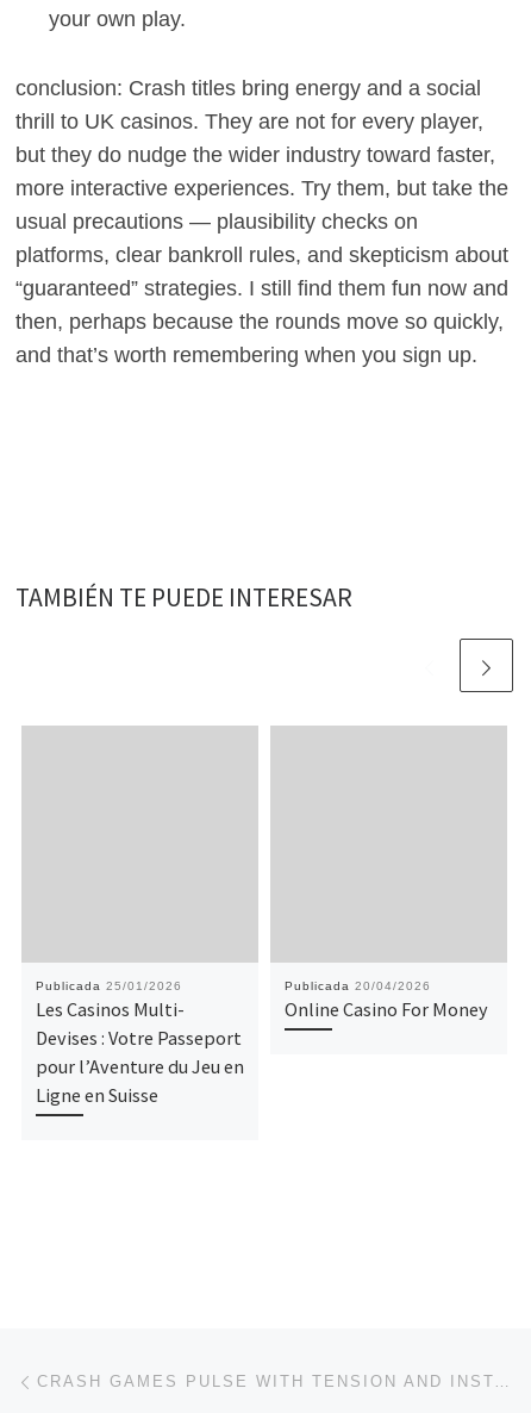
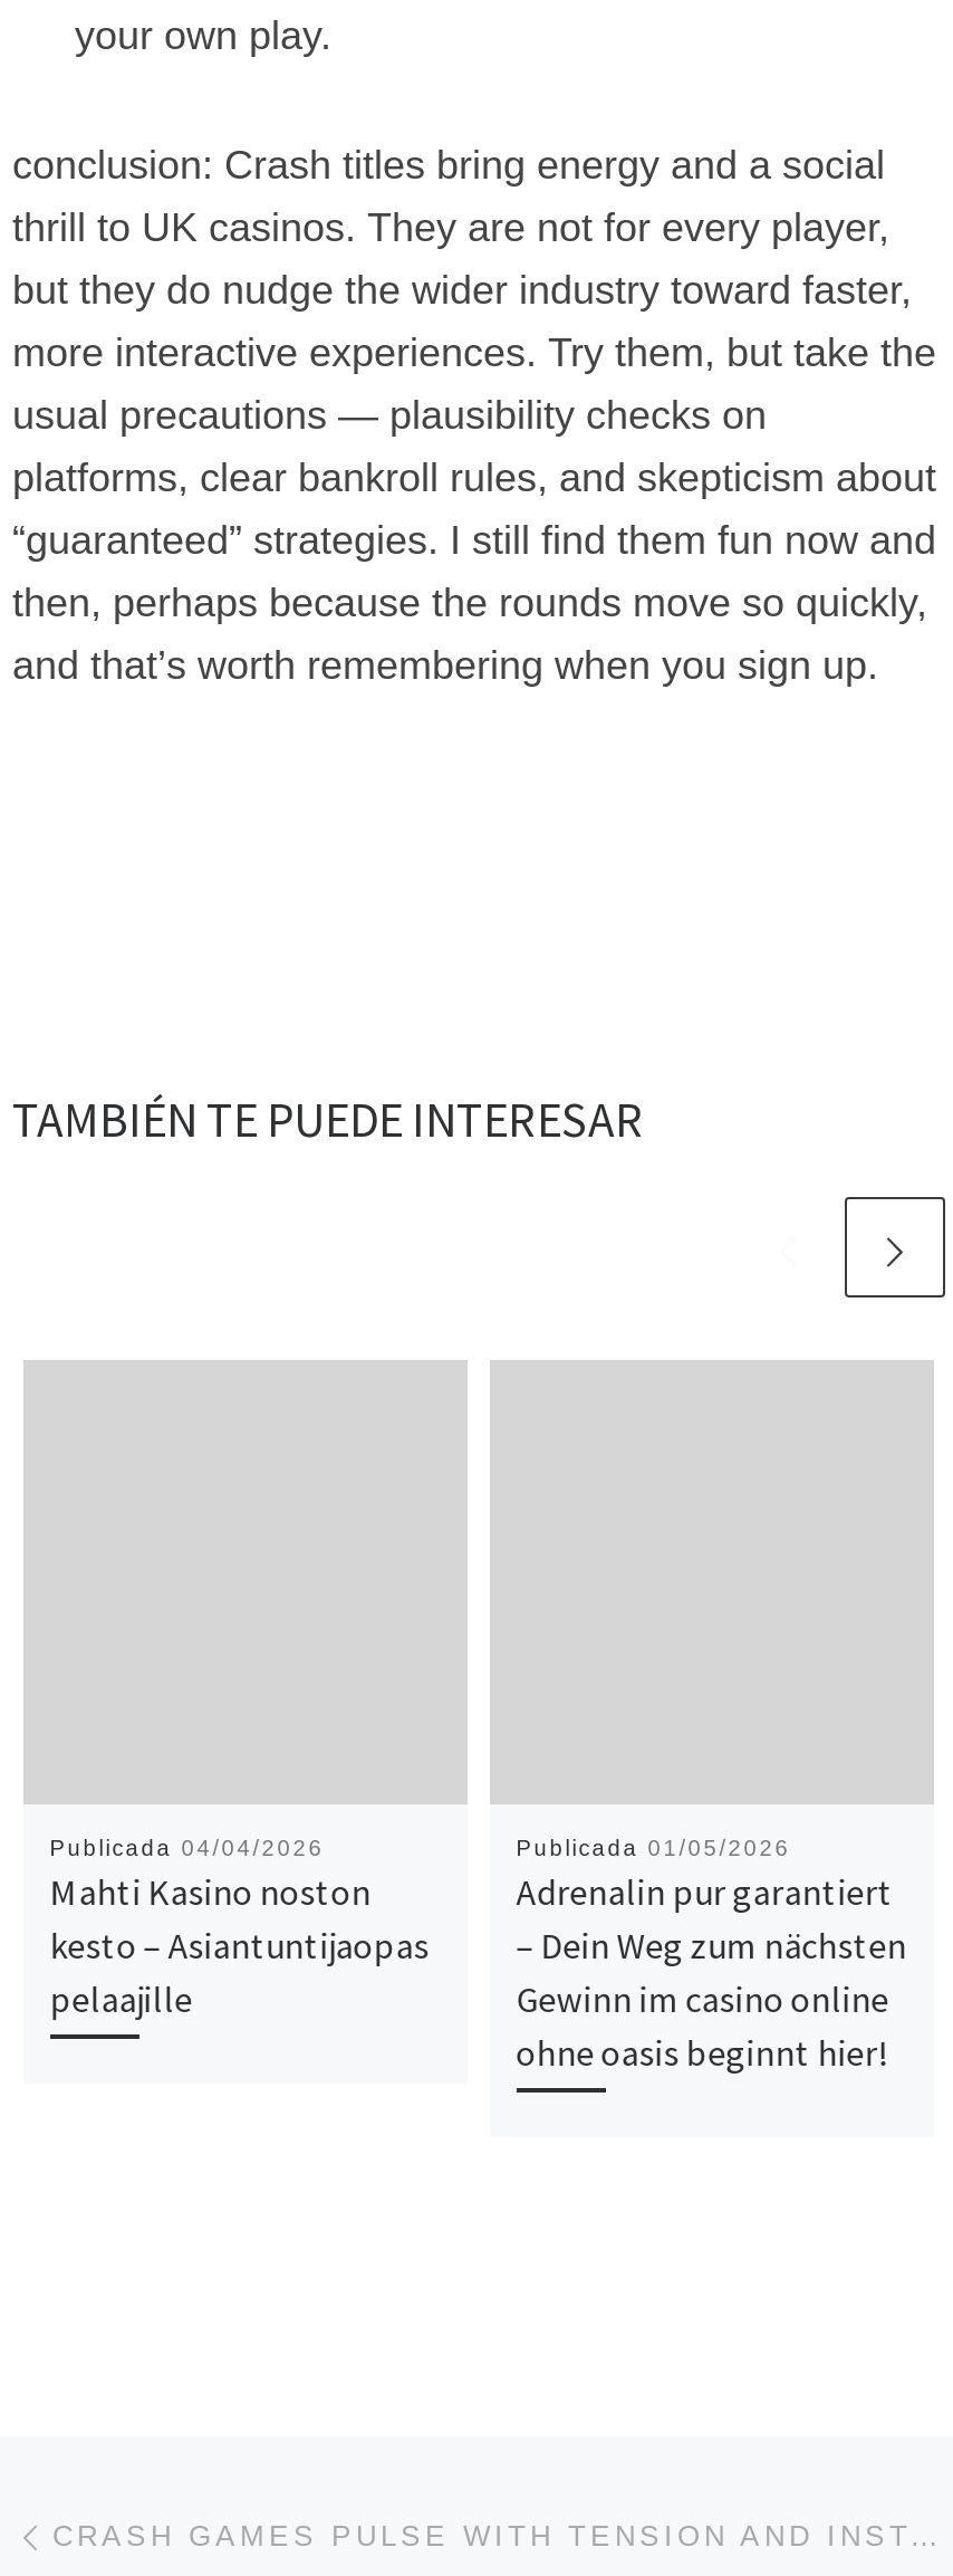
- Publicada 25/01/2026
- Les Casinos Multi-
- Devises : Votre Passeport
- pour l’Aventure du Jeu en
- Ligne en Suisse
+ Publicada 04/04/2026
+ Mahti Kasino noston
+ kesto – Asiantuntijaopas
+ pelaajille

- Publicada 20/04/2026
- Online Casino For Money
+ Publicada 01/05/2026
+ Adrenalin pur garantiert
+ – Dein Weg zum nächsten
+ Gewinn im casino online
+ ohne oasis beginnt hier!
